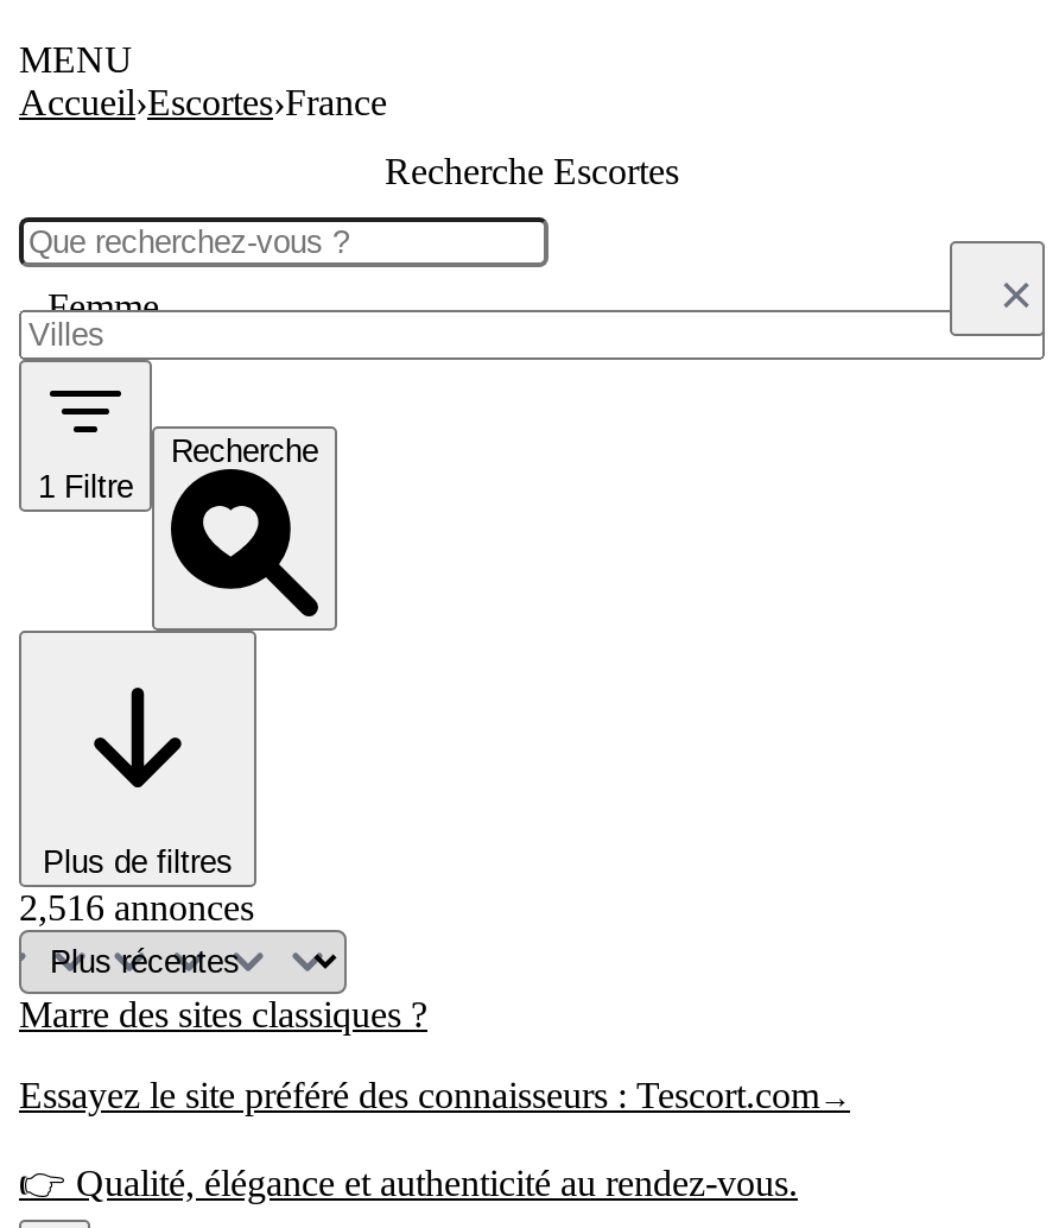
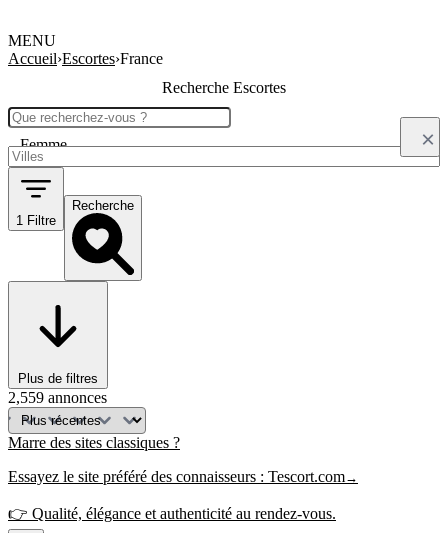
- 2,516 annonces
+ 2,559 annonces
